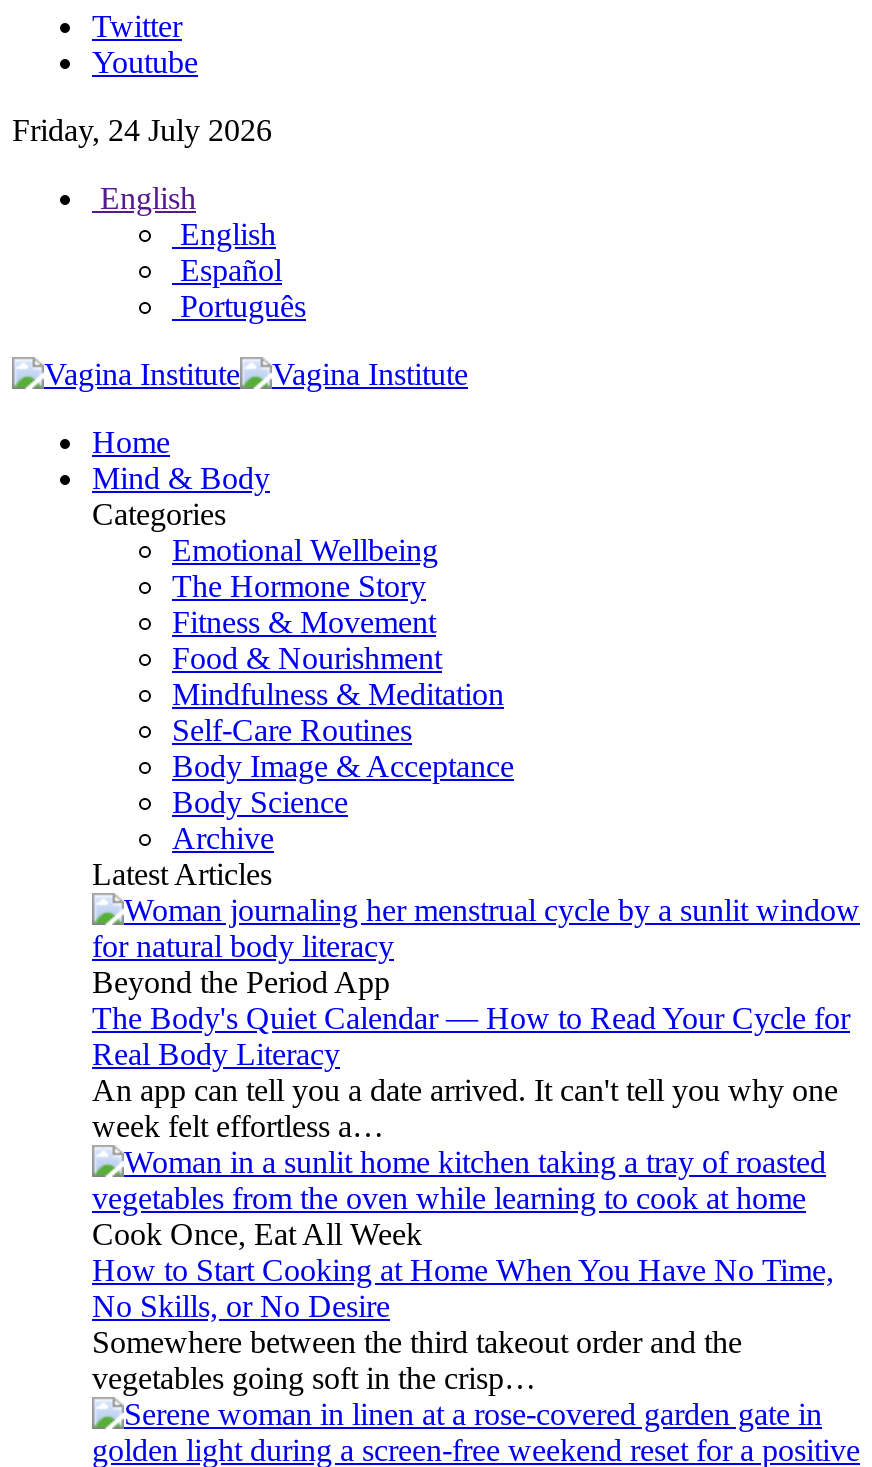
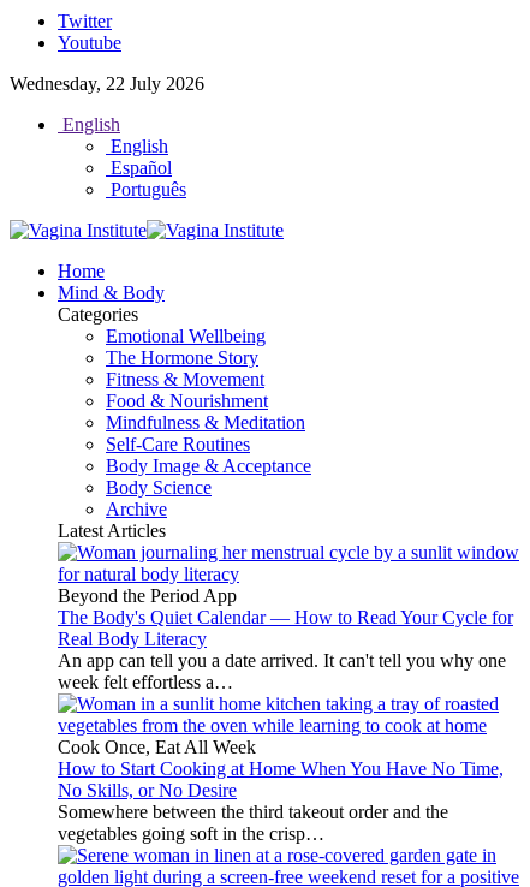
- Friday, 24 July 2026
+ Wednesday, 22 July 2026
